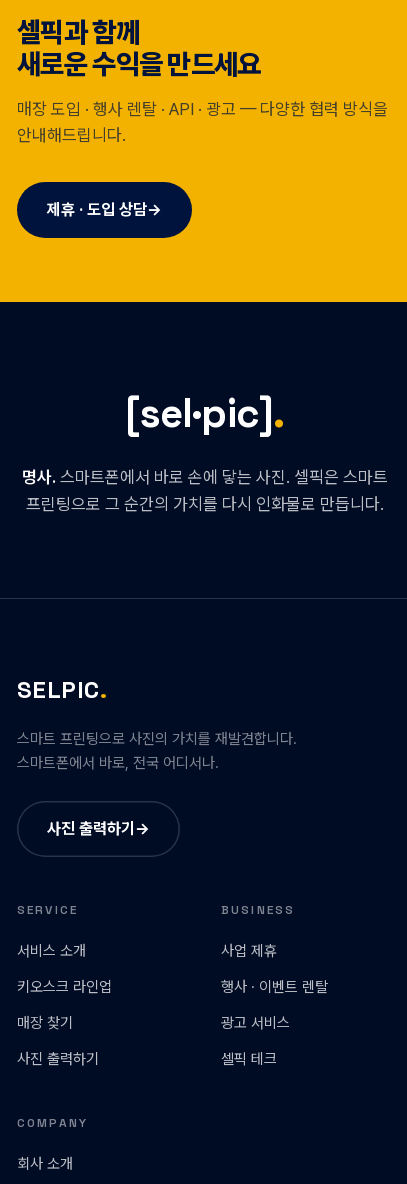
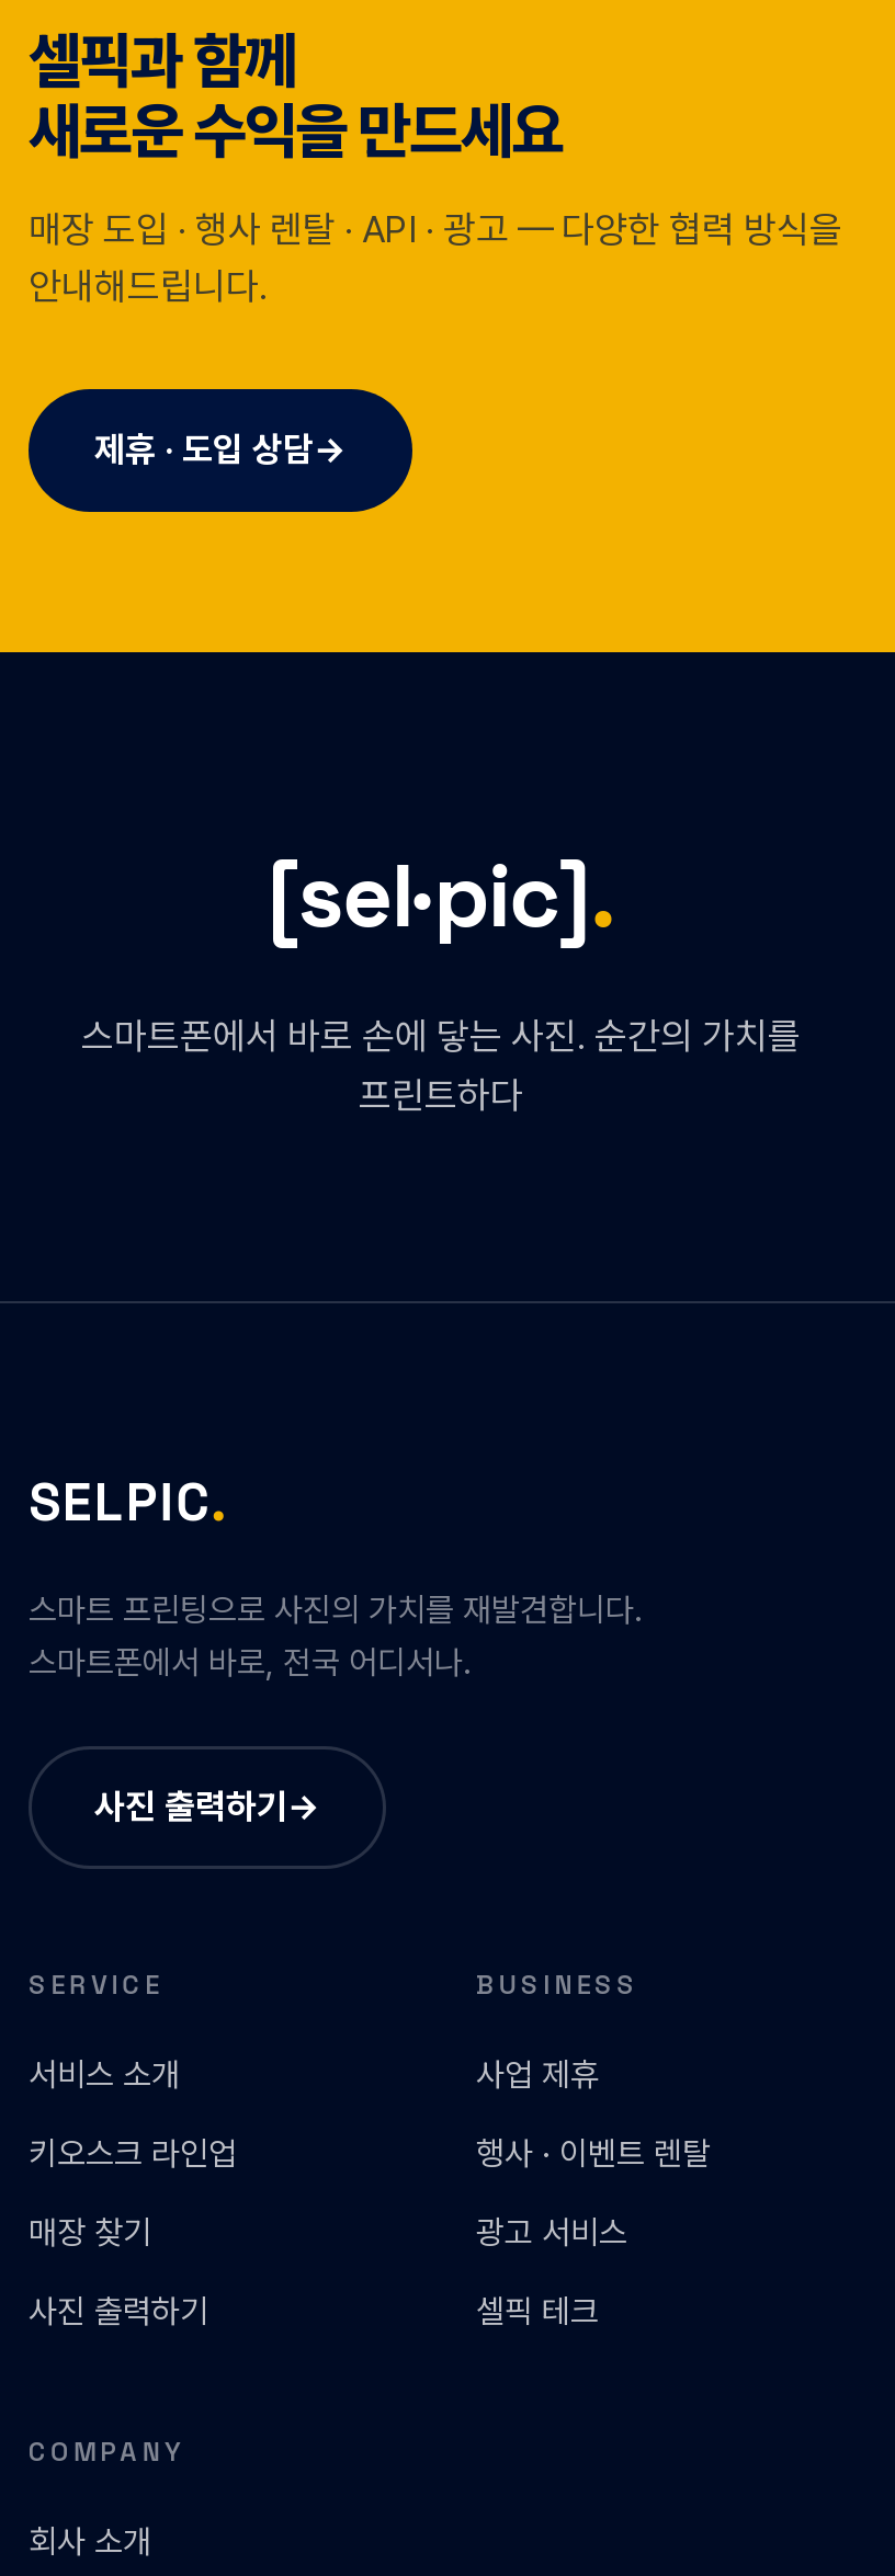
- 명사. 스마트폰에서 바로 손에 닿는 사진. 셀픽은 스마트
- 프린팅으로 그 순간의 가치를 다시 인화물로 만듭니다.
+ 스마트폰에서 바로 손에 닿는 사진. 순간의 가치를
+ 프린트하다
